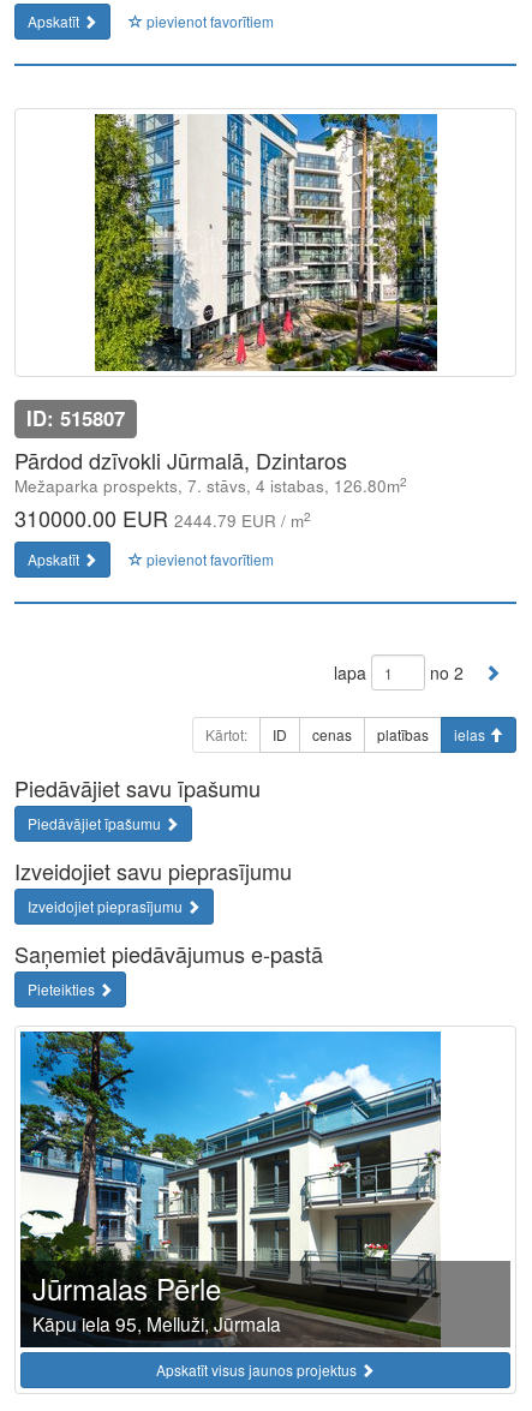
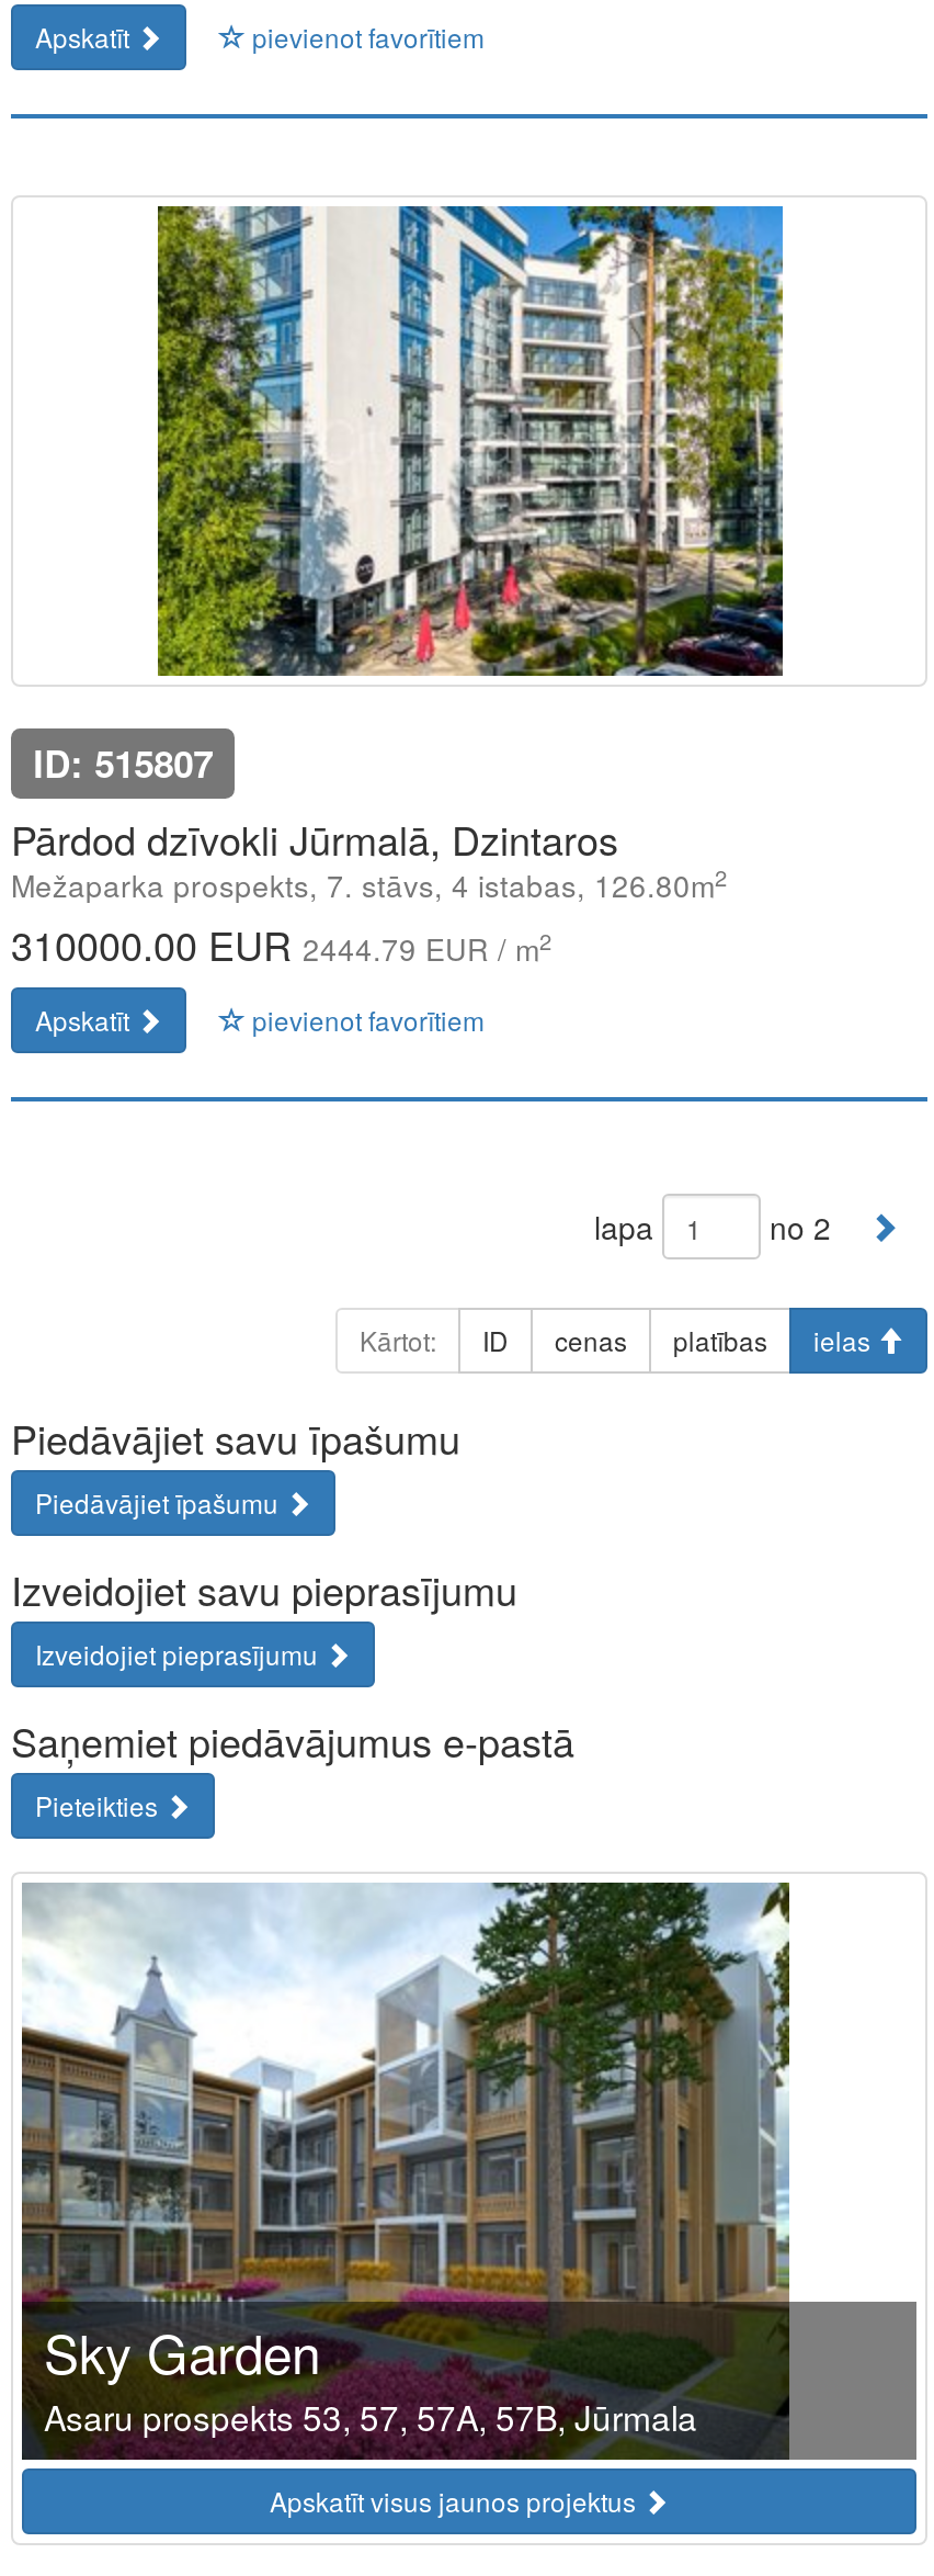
- [image]
- Jūrmalas Pērle
- Kāpu iela 95, Melluži, Jūrmala
+ [image]
+ Sky Garden
+ Asaru prospekts 53, 57, 57A, 57B, Jūrmala
